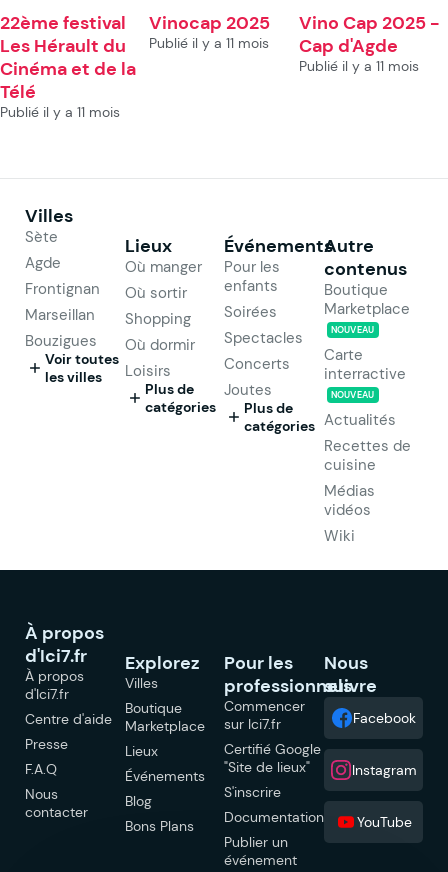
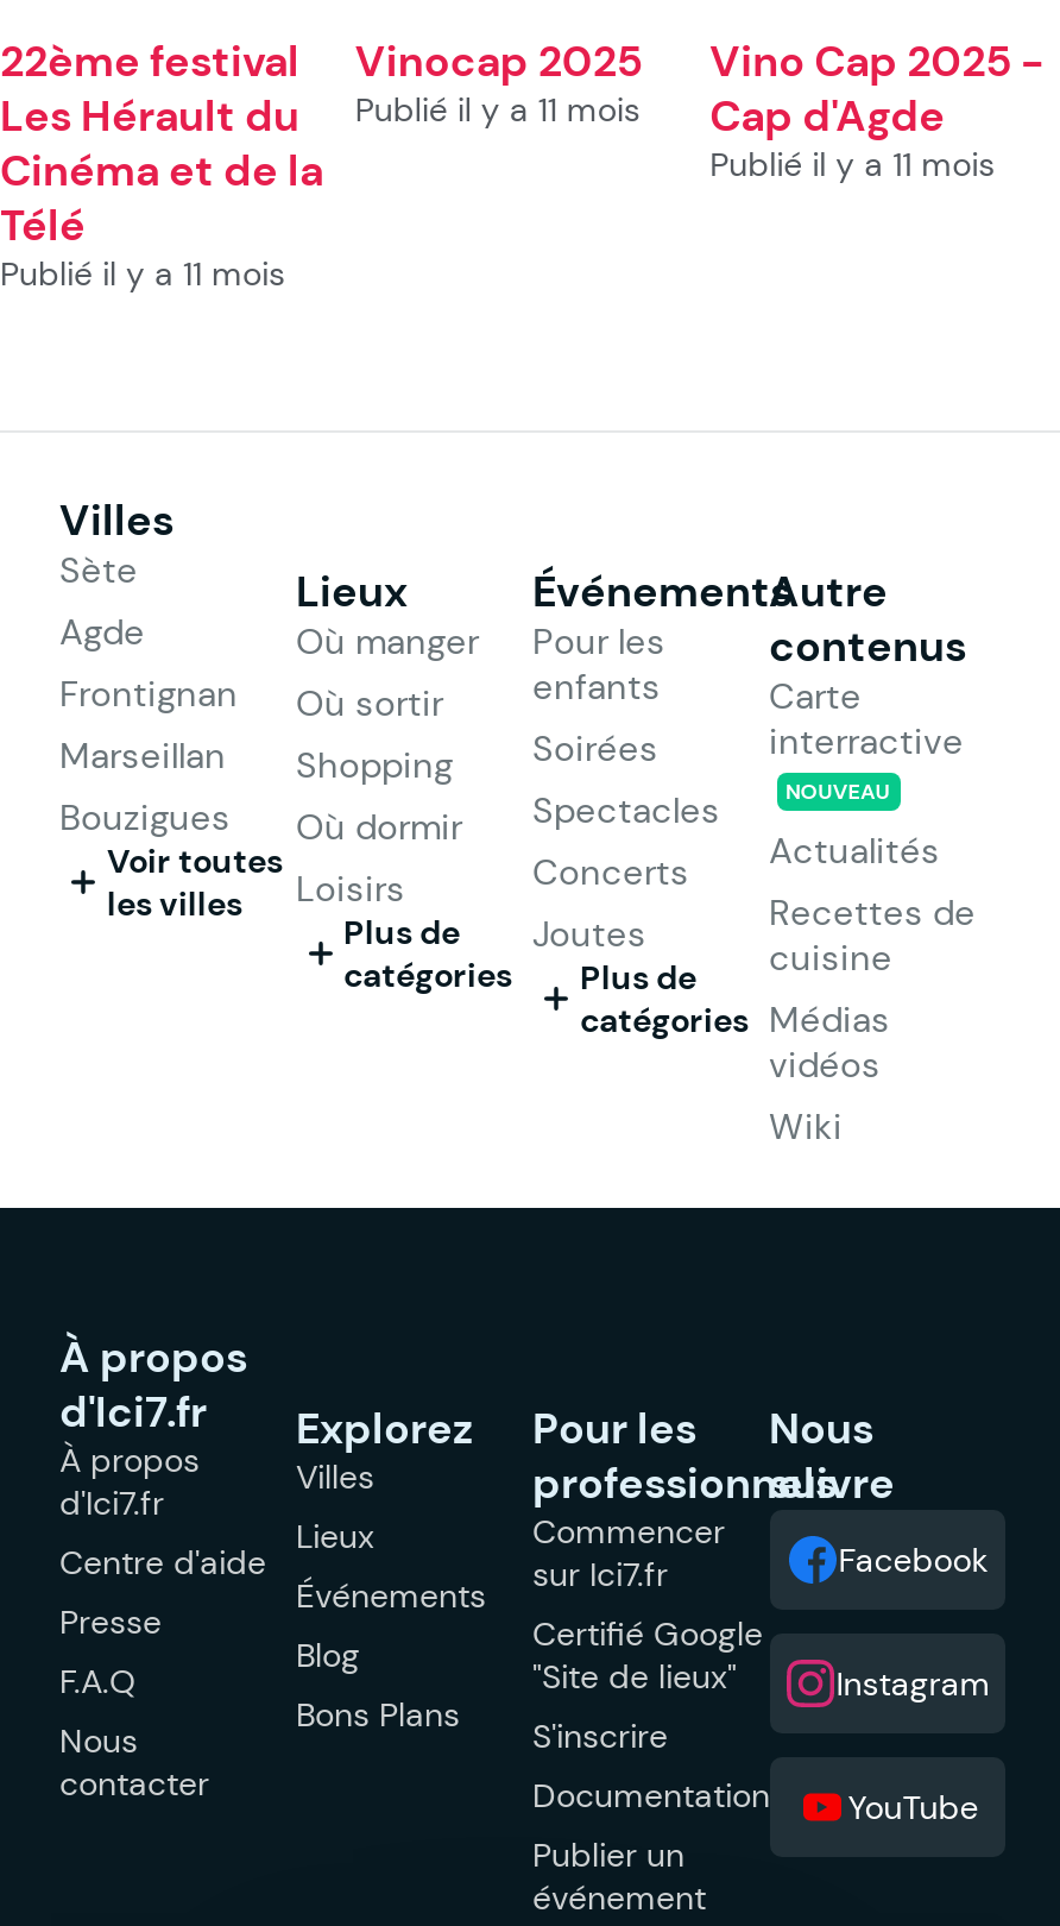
- Boutique
- Marketplace
- NOUVEAU

- Boutique
- Marketplace

moved up: Lieux | Événements | Blog | Bons Plans
